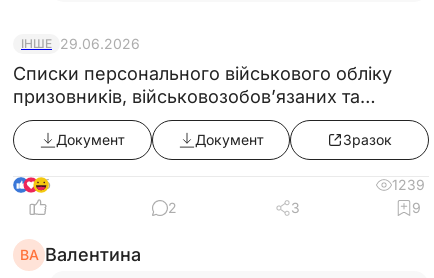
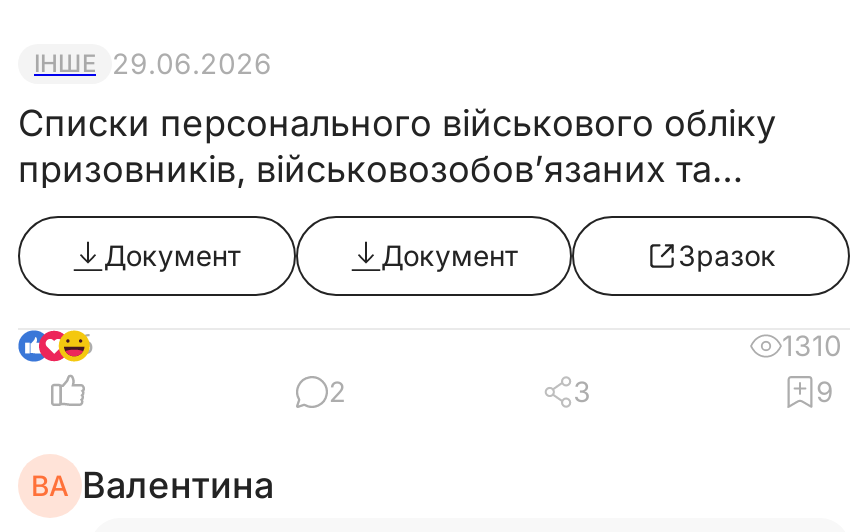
- 1239
+ 1310
